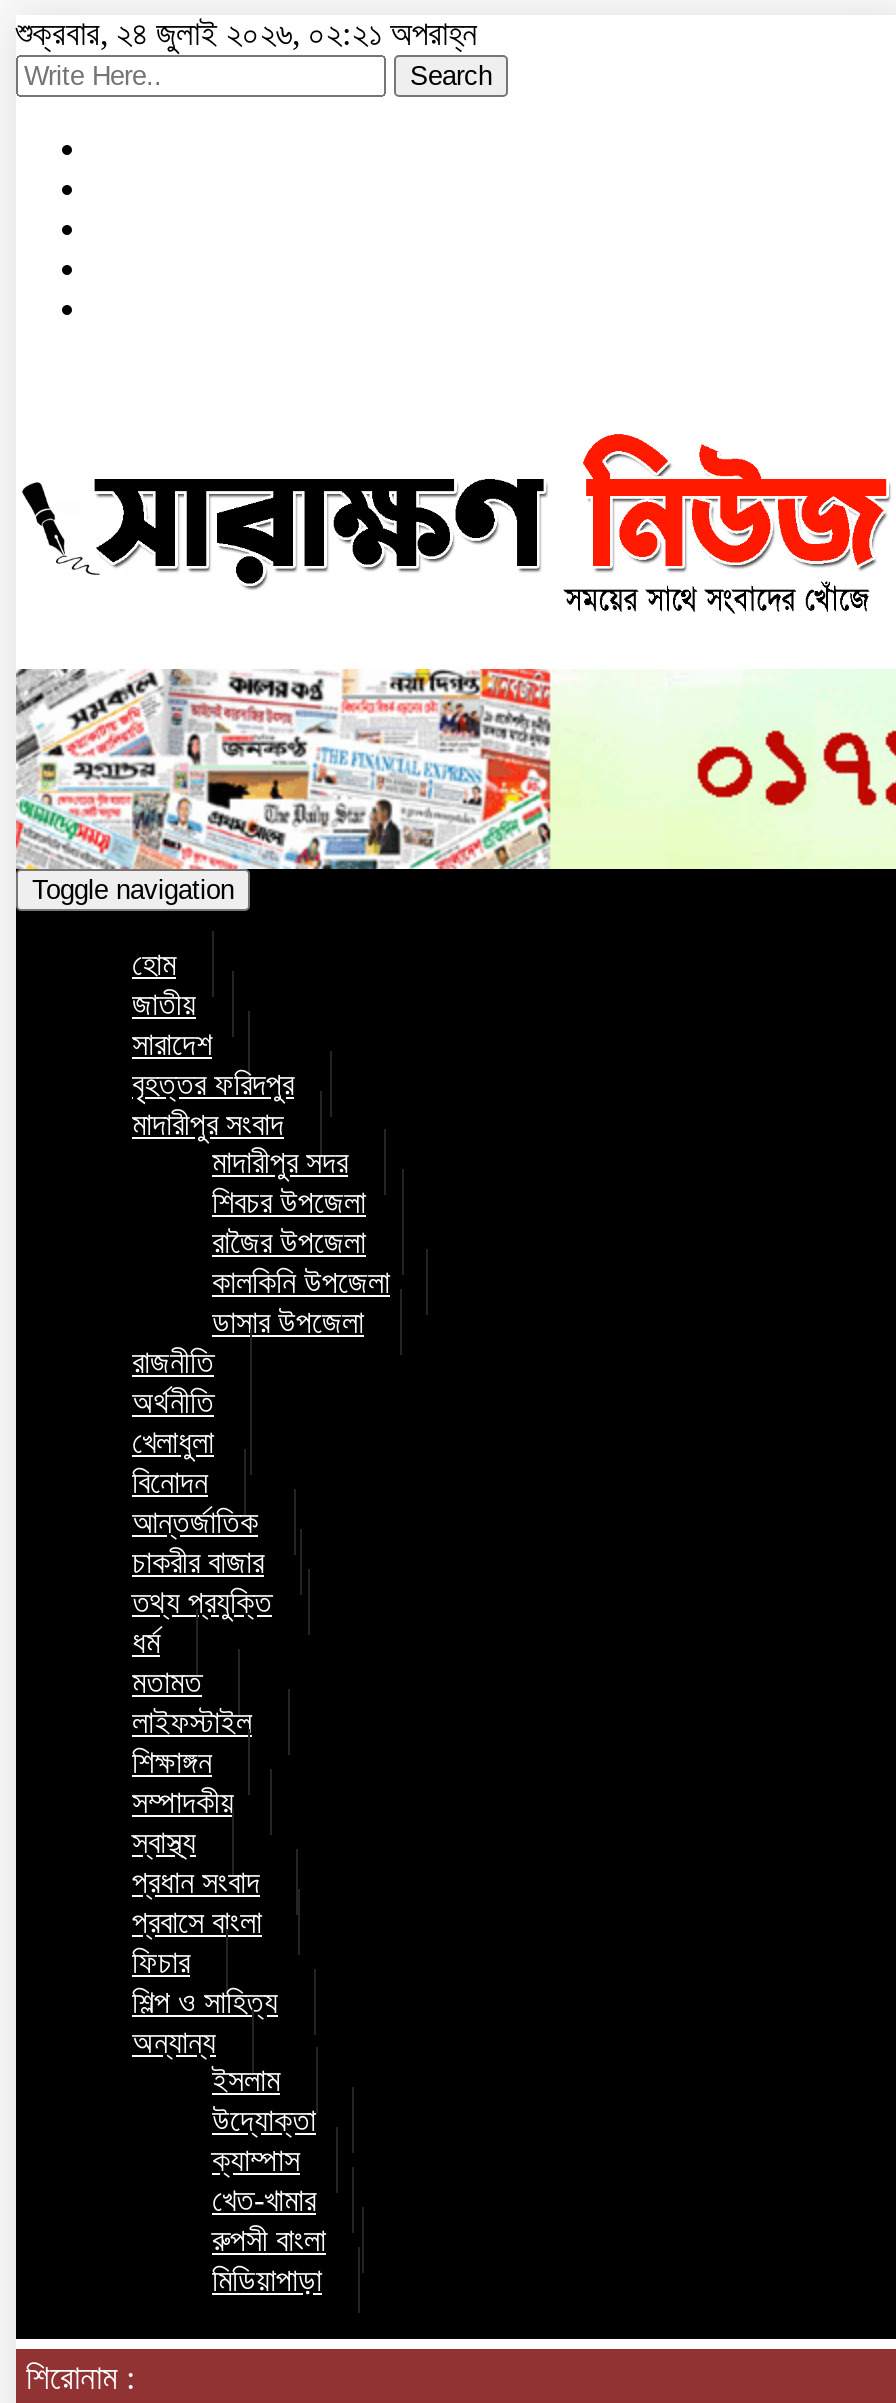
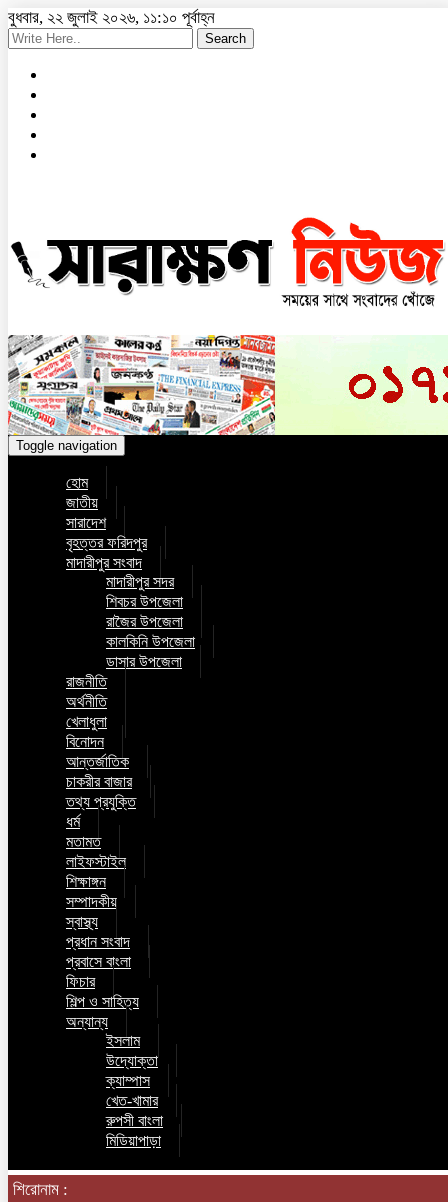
- শুক্রবার, ২৪ জুলাই ২০২৬, ০২:২১ অপরাহ্ন
+ বুধবার, ২২ জুলাই ২০২৬, ১১:১০ পূর্বাহ্ন
